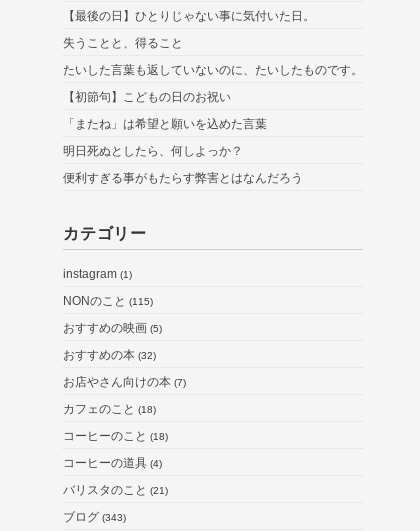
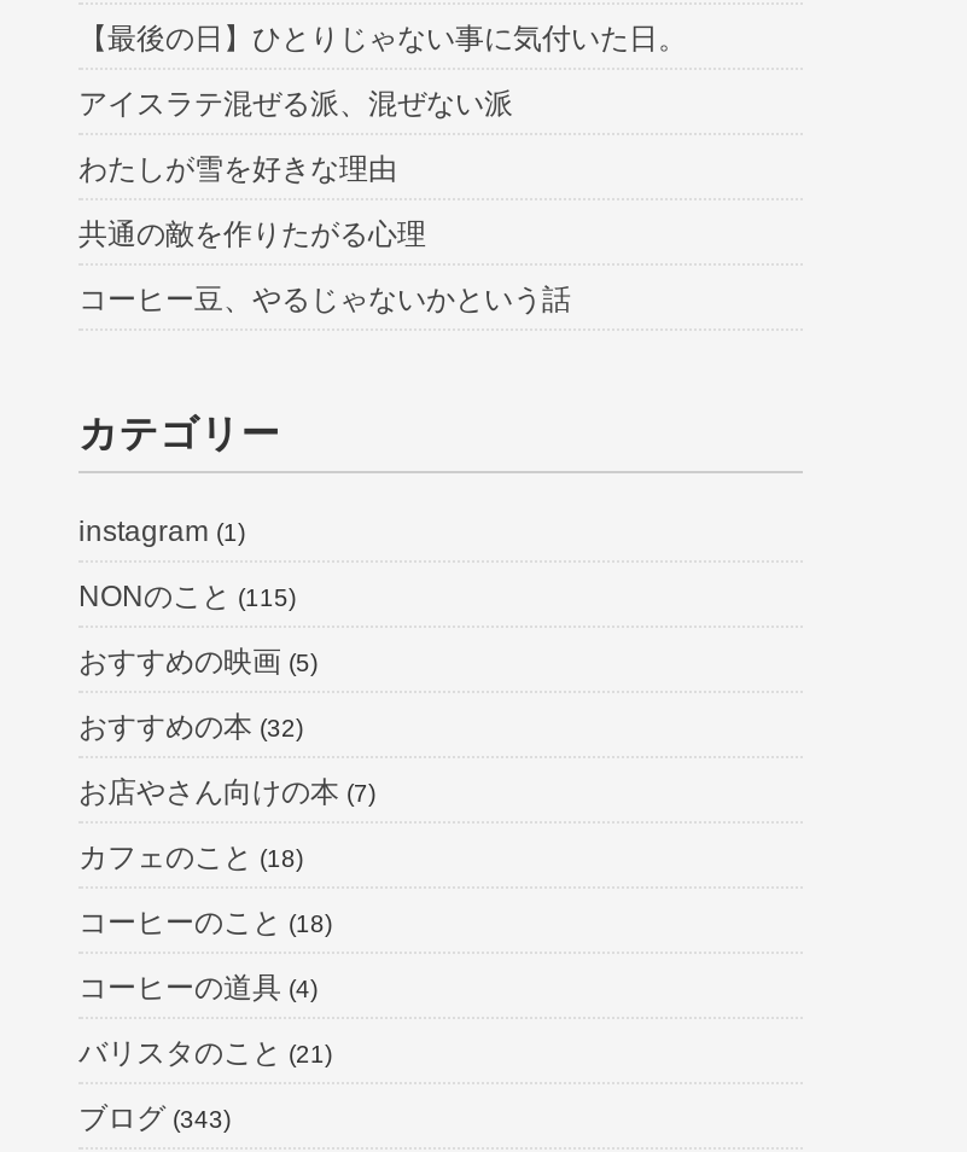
- 失うことと、得ること
- たいした言葉も返していないのに、たいしたものです。
- 【初節句】こどもの日のお祝い
- 「またね」は希望と願いを込めた言葉
- 明日死ぬとしたら、何しよっか？
- 便利すぎる事がもたらす弊害とはなんだろう
+ アイスラテ混ぜる派、混ぜない派
+ わたしが雪を好きな理由
+ 共通の敵を作りたがる心理
+ コーヒー豆、やるじゃないかという話
